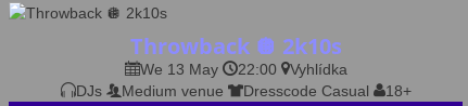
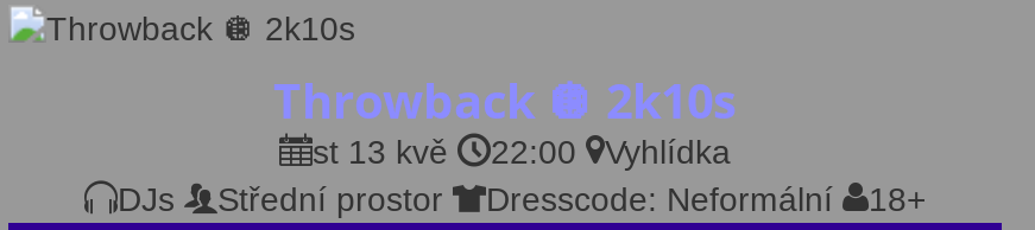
- We 13 May 22:00 Vyhlídka
+ st 13 kvě 22:00 Vyhlídka

- Medium venue
- Dresscode Casual
+ Střední prostor
+ Dresscode: Neformální
